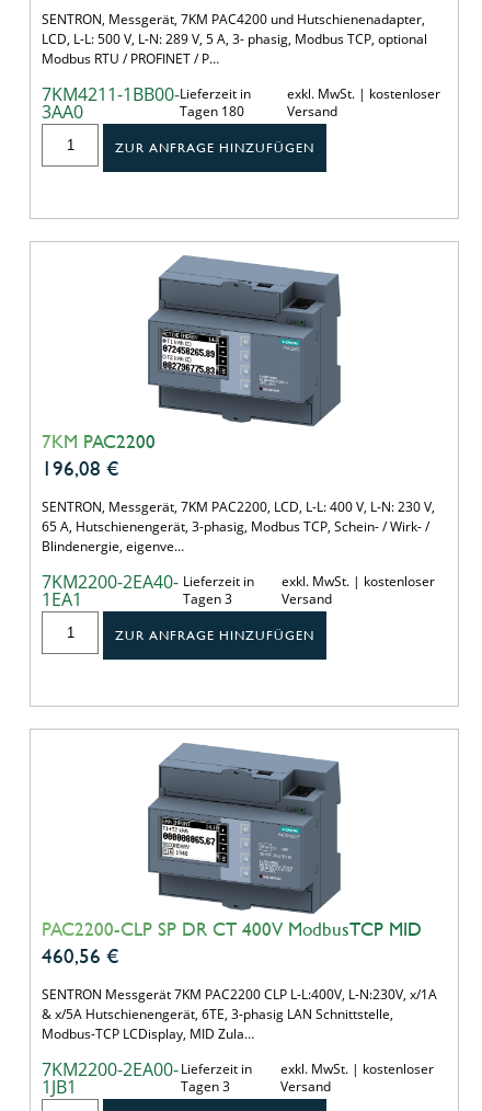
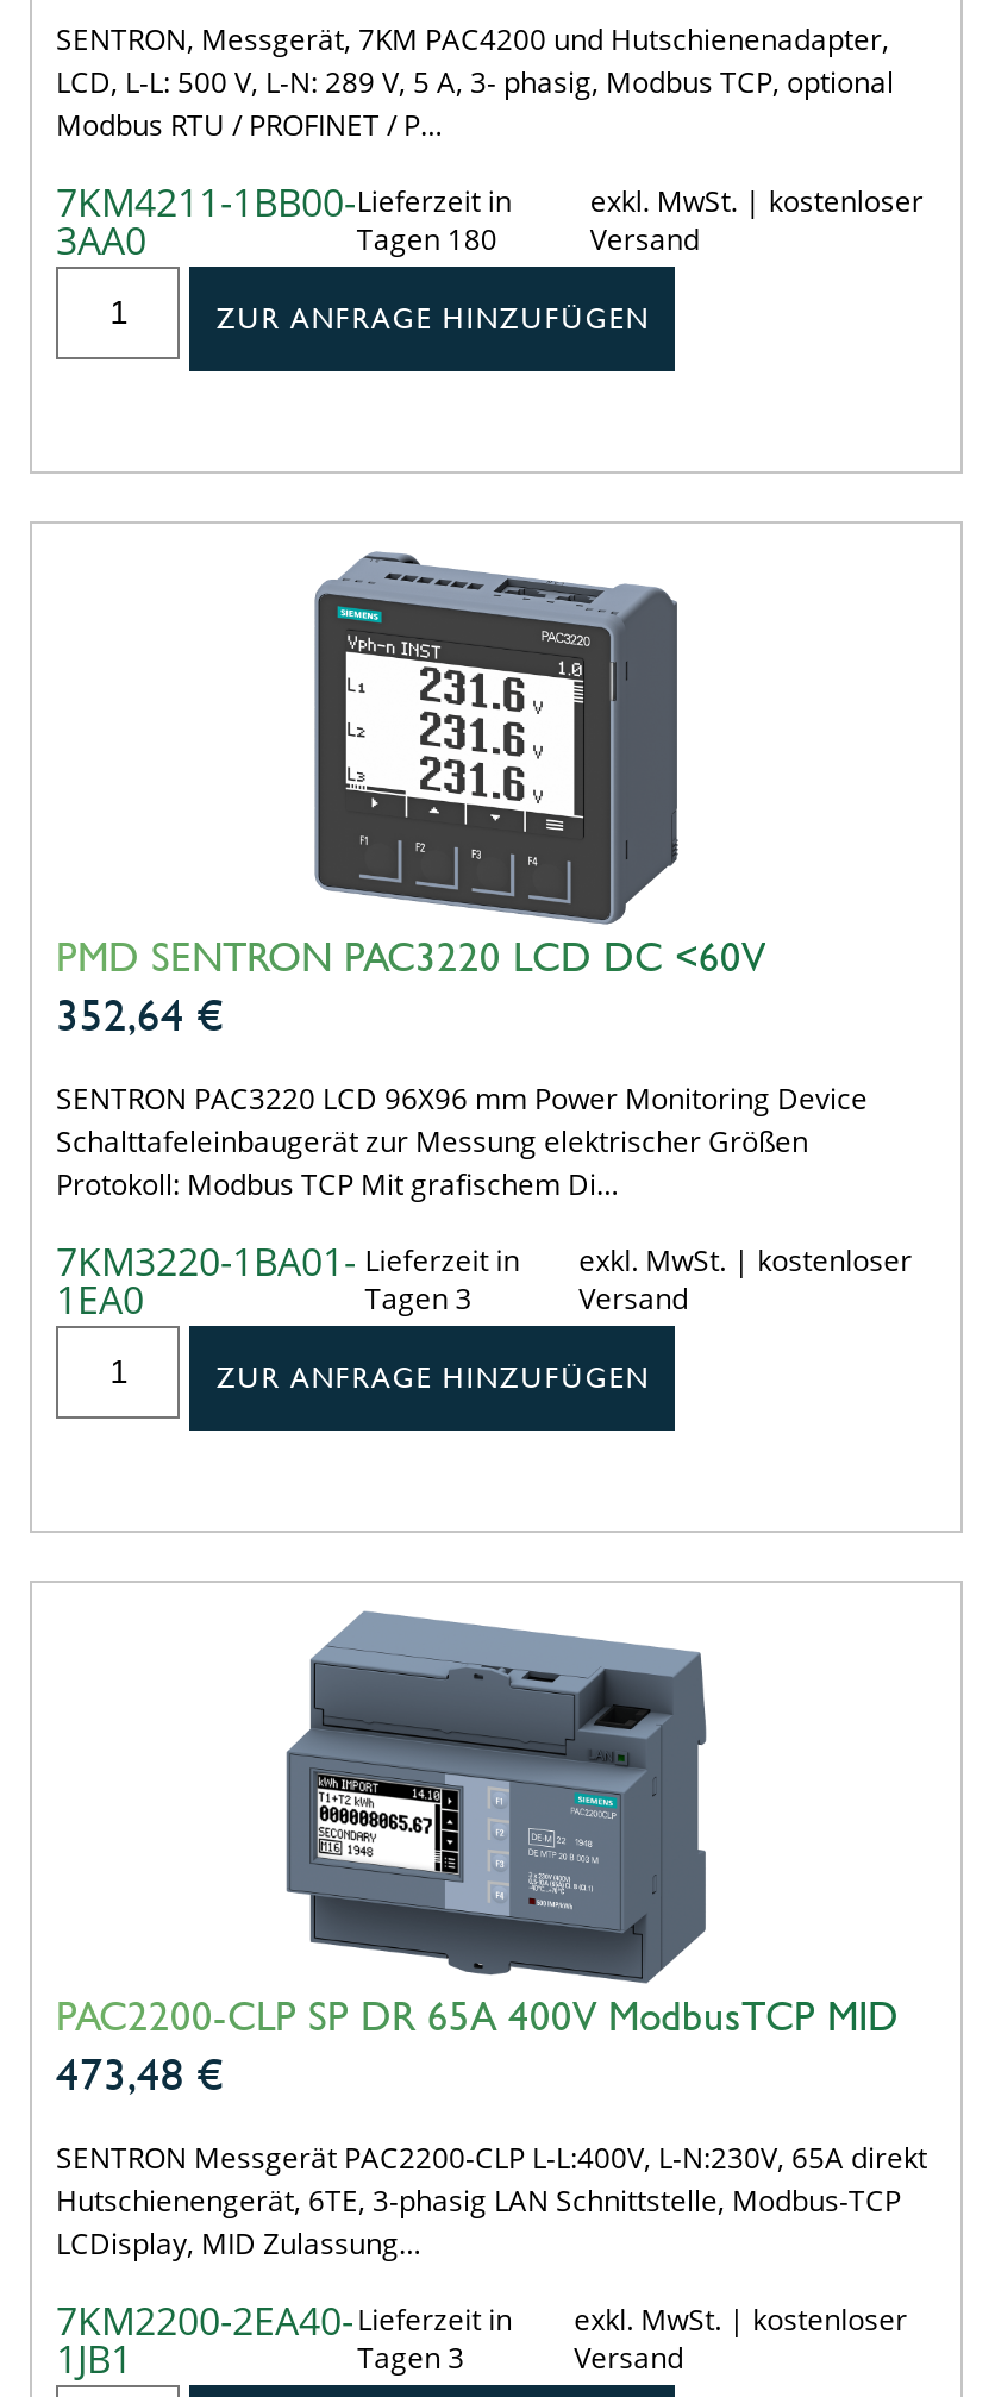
- [image]
- 7KM PAC2200
- 196,08 €
+ [image]
+ PMD SENTRON PAC3220 LCD DC <60V
+ 352,64 €

- SENTRON, Messgerät, 7KM PAC2200, LCD, L-L: 400 V, L-N: 230 V,
- 65 A, Hutschienengerät, 3-phasig, Modbus TCP, Schein- / Wirk- /
- Blindenergie, eigenve…
+ SENTRON PAC3220 LCD 96X96 mm Power Monitoring Device
+ Schalttafeleinbaugerät zur Messung elektrischer Größen
+ Protokoll: Modbus TCP Mit grafischem Di…

- 7KM2200-2EA40-
- 1EA1
+ 7KM3220-1BA01-
+ 1EA0

- PAC2200-CLP SP DR CT 400V ModbusTCP MID
- 460,56 €
+ PAC2200-CLP SP DR 65A 400V ModbusTCP MID
+ 473,48 €

- SENTRON Messgerät 7KM PAC2200 CLP L-L:400V, L-N:230V, x/1A
- & x/5A Hutschienengerät, 6TE, 3-phasig LAN Schnittstelle,
- Modbus-TCP LCDisplay, MID Zula…
+ SENTRON Messgerät PAC2200-CLP L-L:400V, L-N:230V, 65A direkt
+ Hutschienengerät, 6TE, 3-phasig LAN Schnittstelle, Modbus-TCP
+ LCDisplay, MID Zulassung…

- 7KM2200-2EA00-
+ 7KM2200-2EA40-
